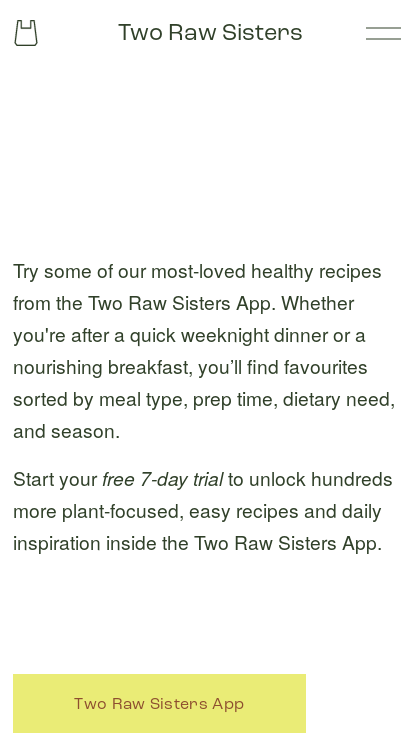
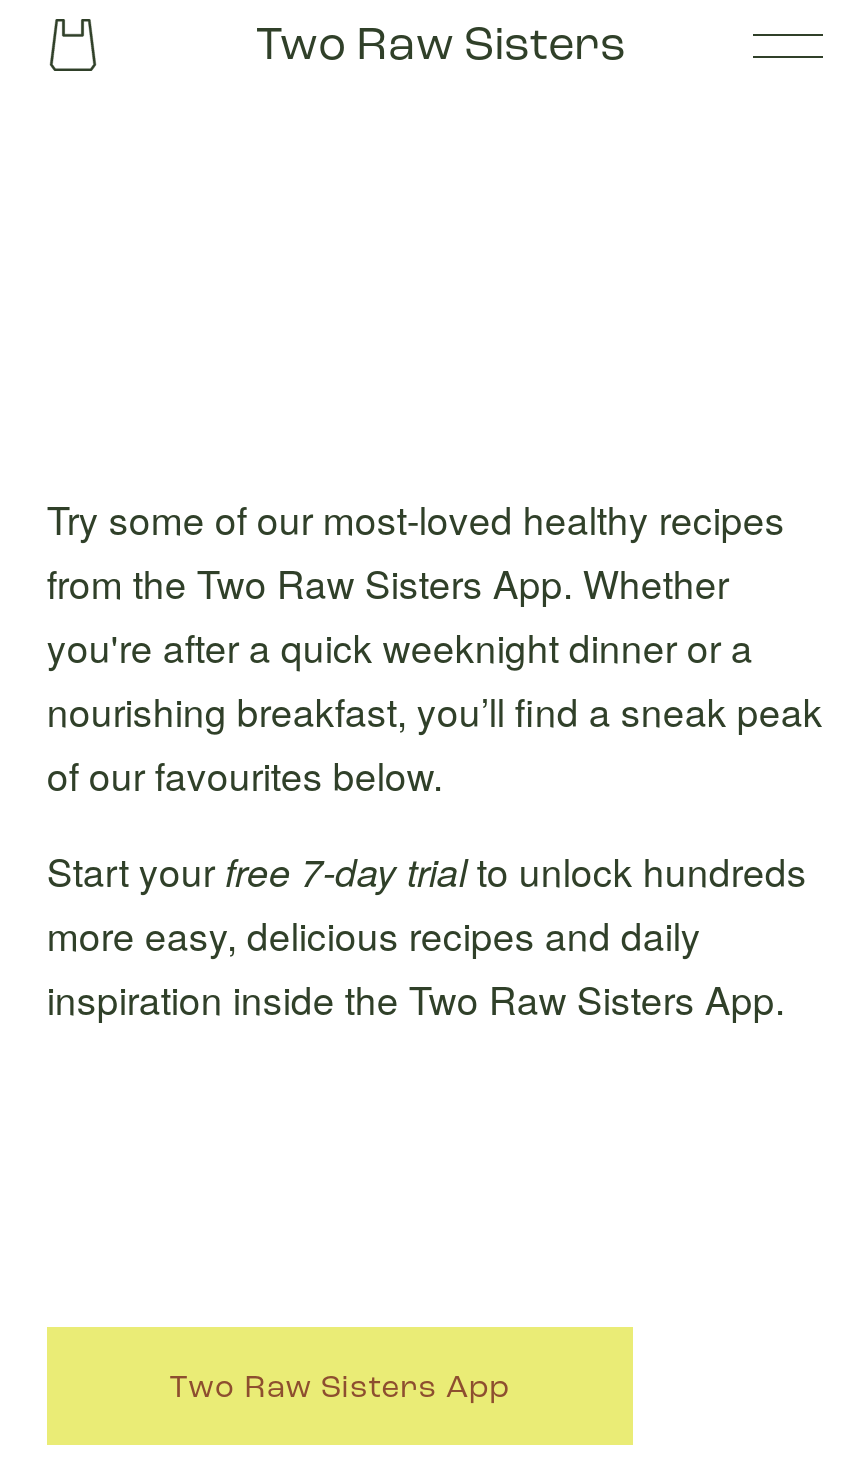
- nourishing breakfast, you’ll find favourites
- sorted by meal type, prep time, dietary need,
- and season.
+ nourishing breakfast, you’ll find a sneak peak
+ of our favourites below.

moved up: Start your free 7-day trialto unlock hundreds

- more plant-focused, easy recipes and daily
+ more easy, delicious recipes and daily

moved up: inspiration inside the Two Raw Sisters App.
